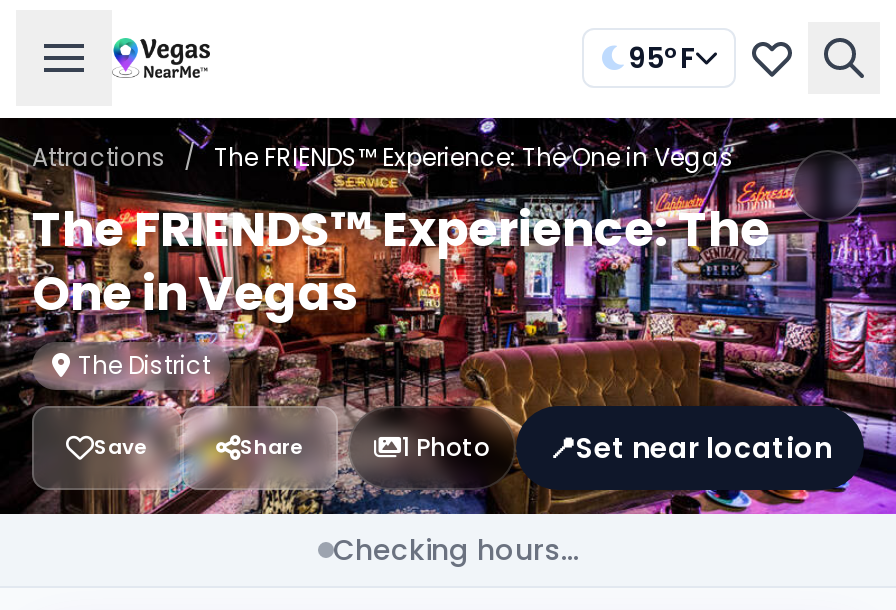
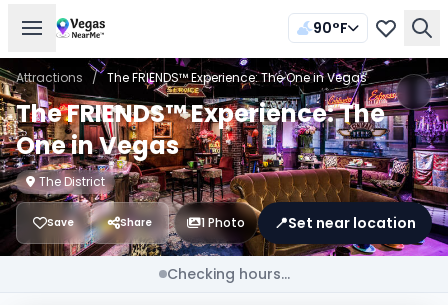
- 95°F
+ 90°F
